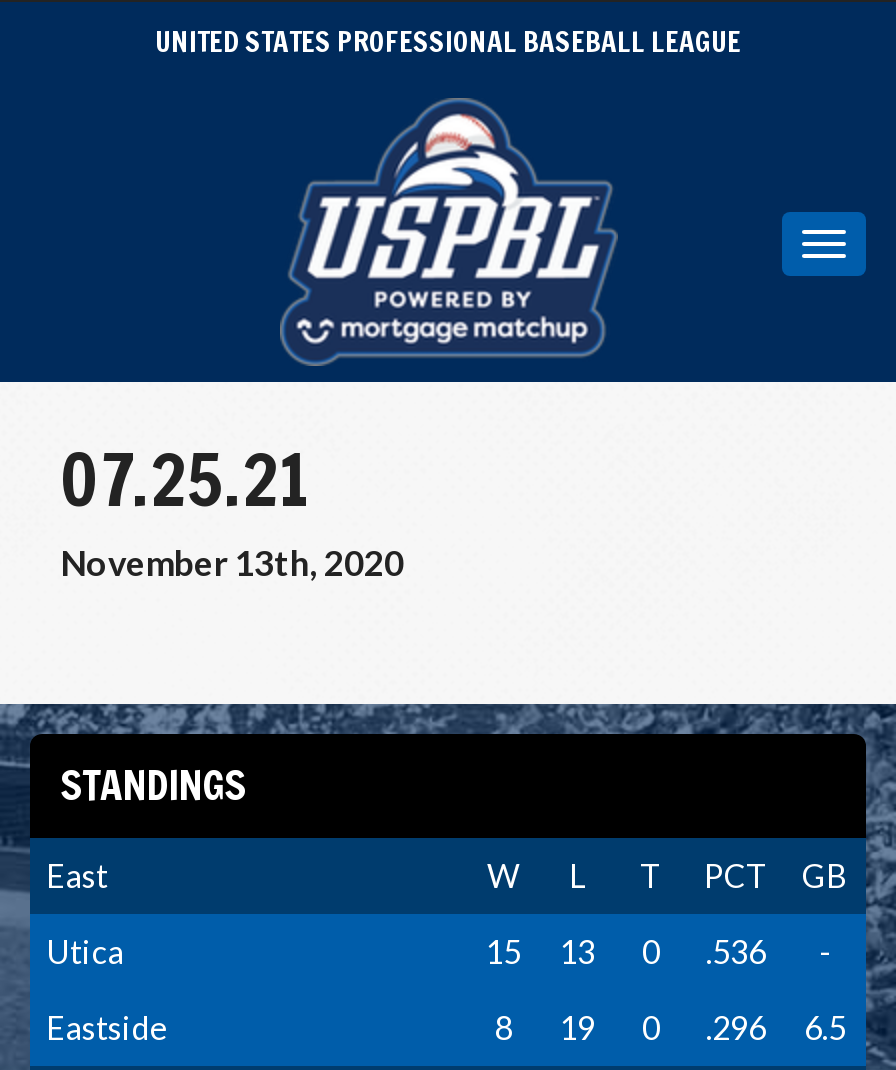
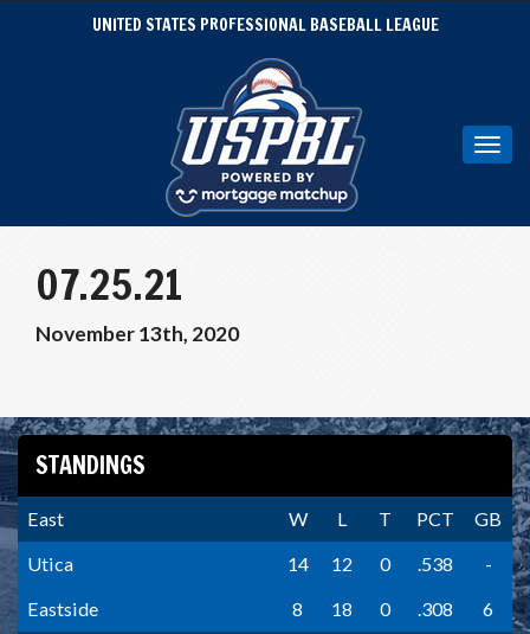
- 15
+ 14

- 13
+ 12

- .536
+ .538

- 19
+ 18

- .296
+ .308

- 6.5
+ 6
